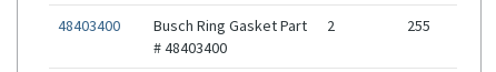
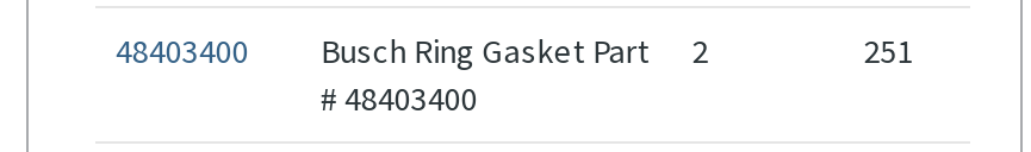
- 255
+ 251
